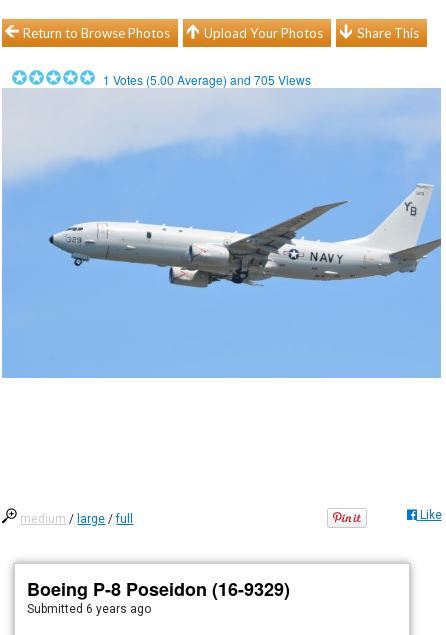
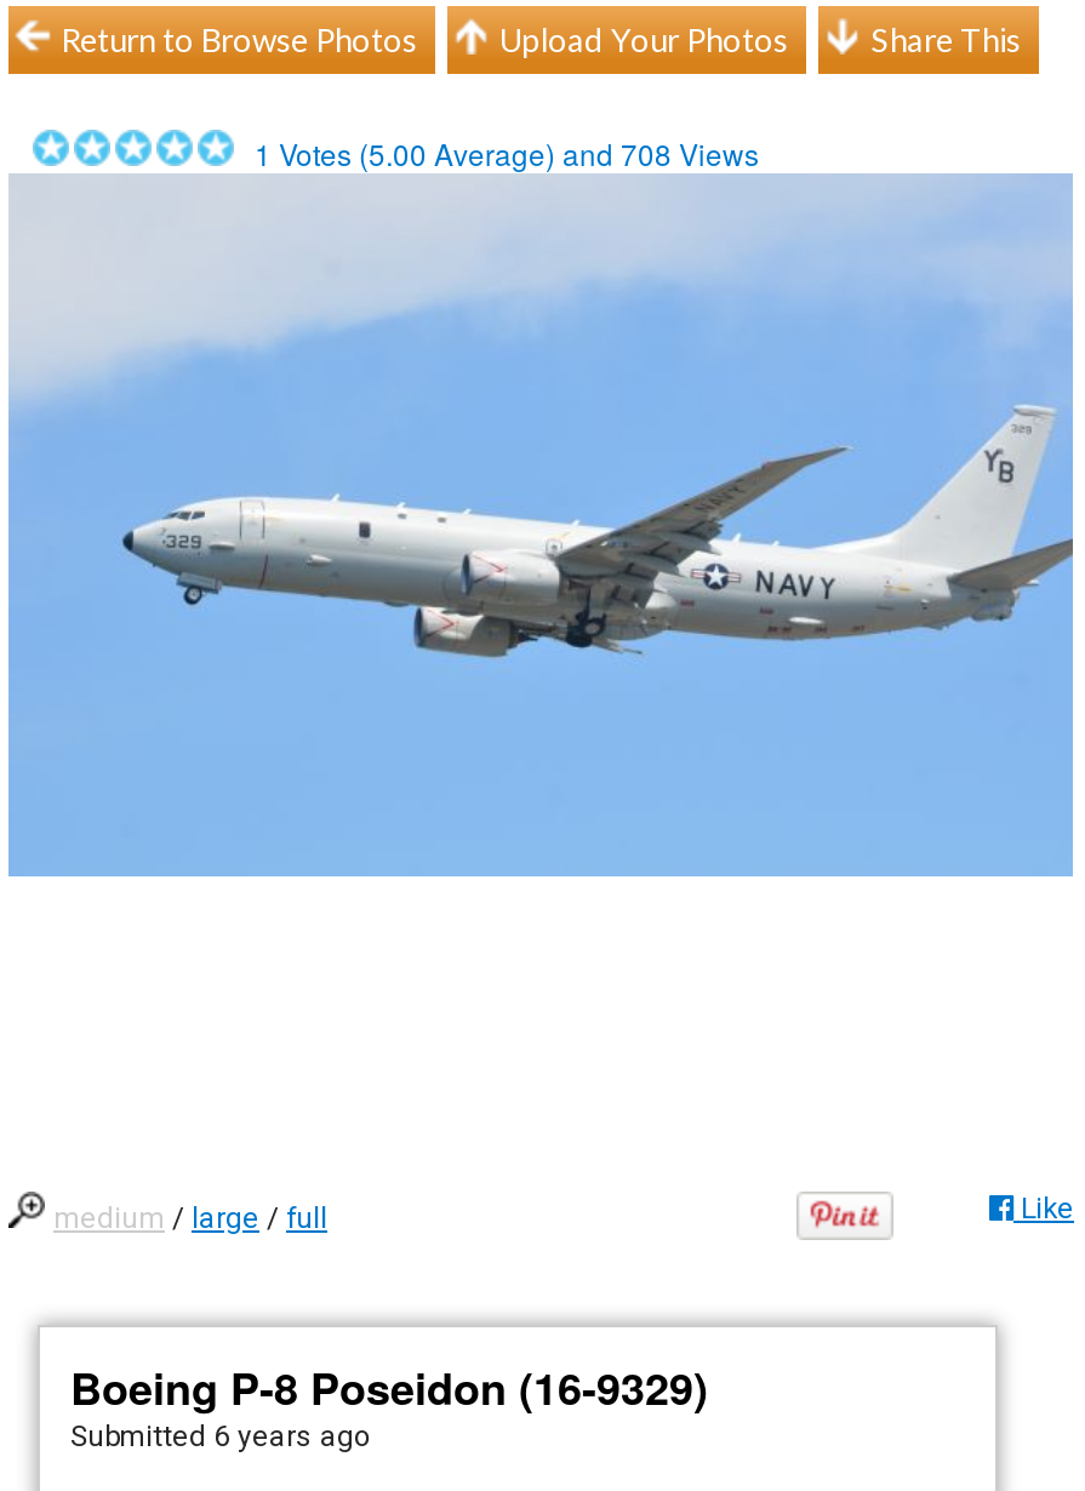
- 1 Votes (5.00 Average) and 705 Views
+ 1 Votes (5.00 Average) and 708 Views
